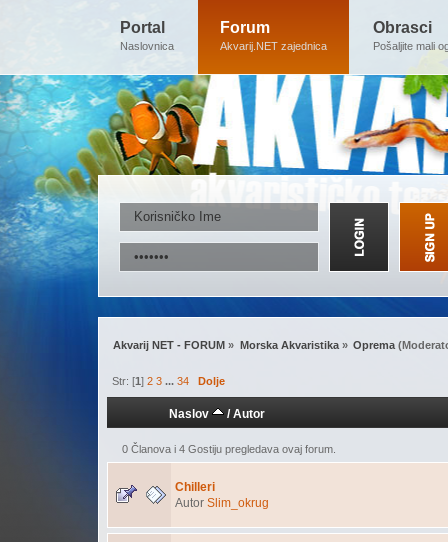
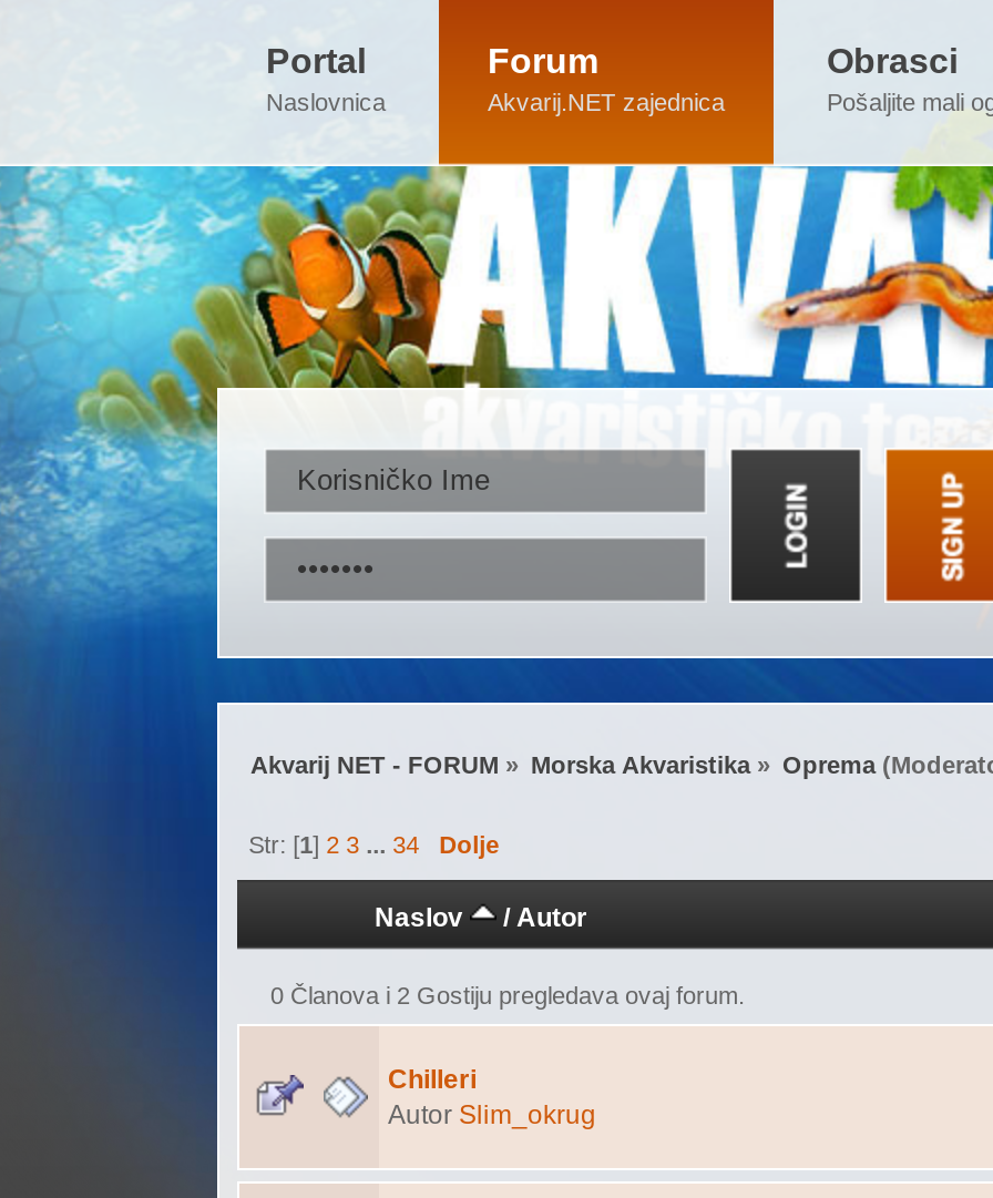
- 0 Članova i 4 Gostiju pregledava ovaj forum.
+ 0 Članova i 2 Gostiju pregledava ovaj forum.
